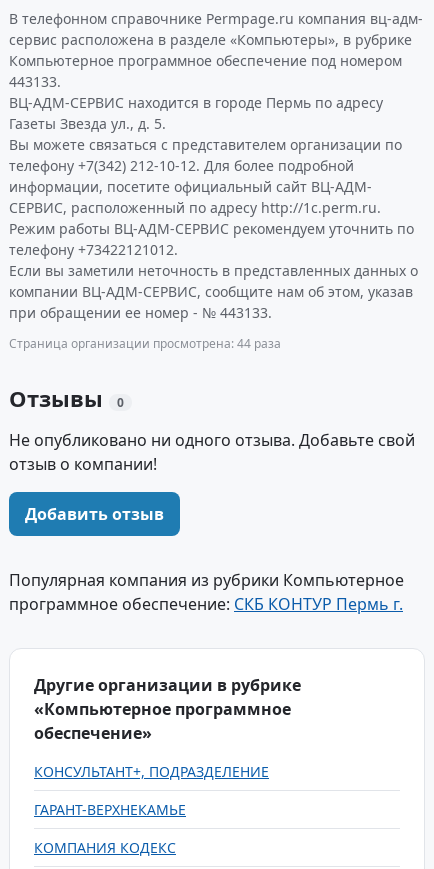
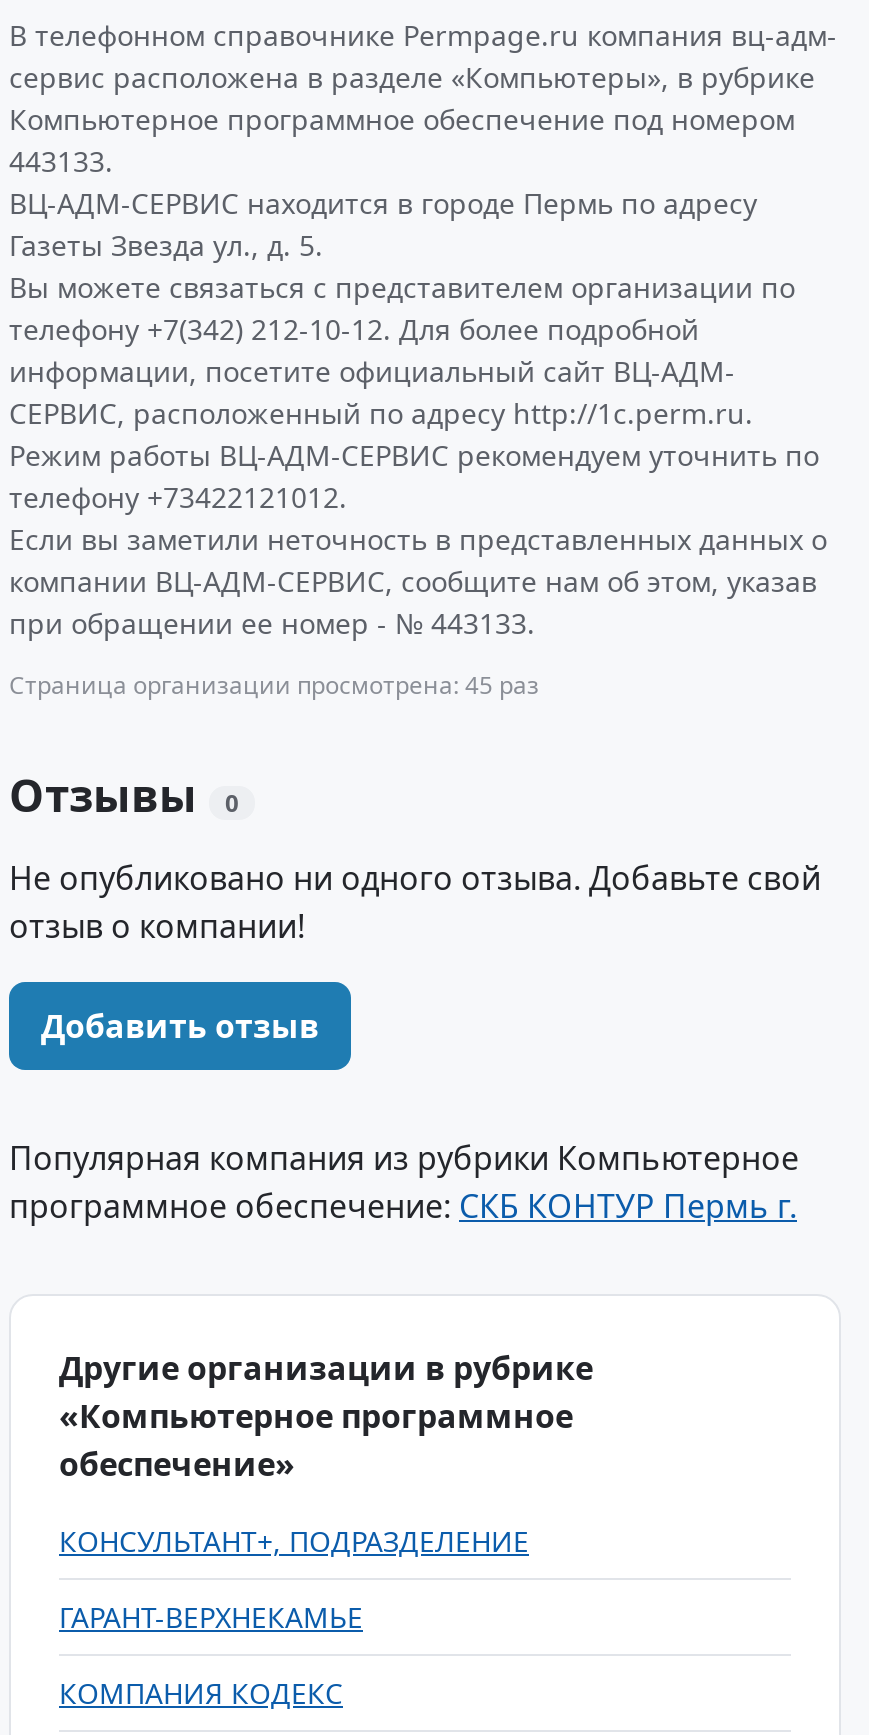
- Страница организации просмотрена: 44 раза
+ Страница организации просмотрена: 45 раз
